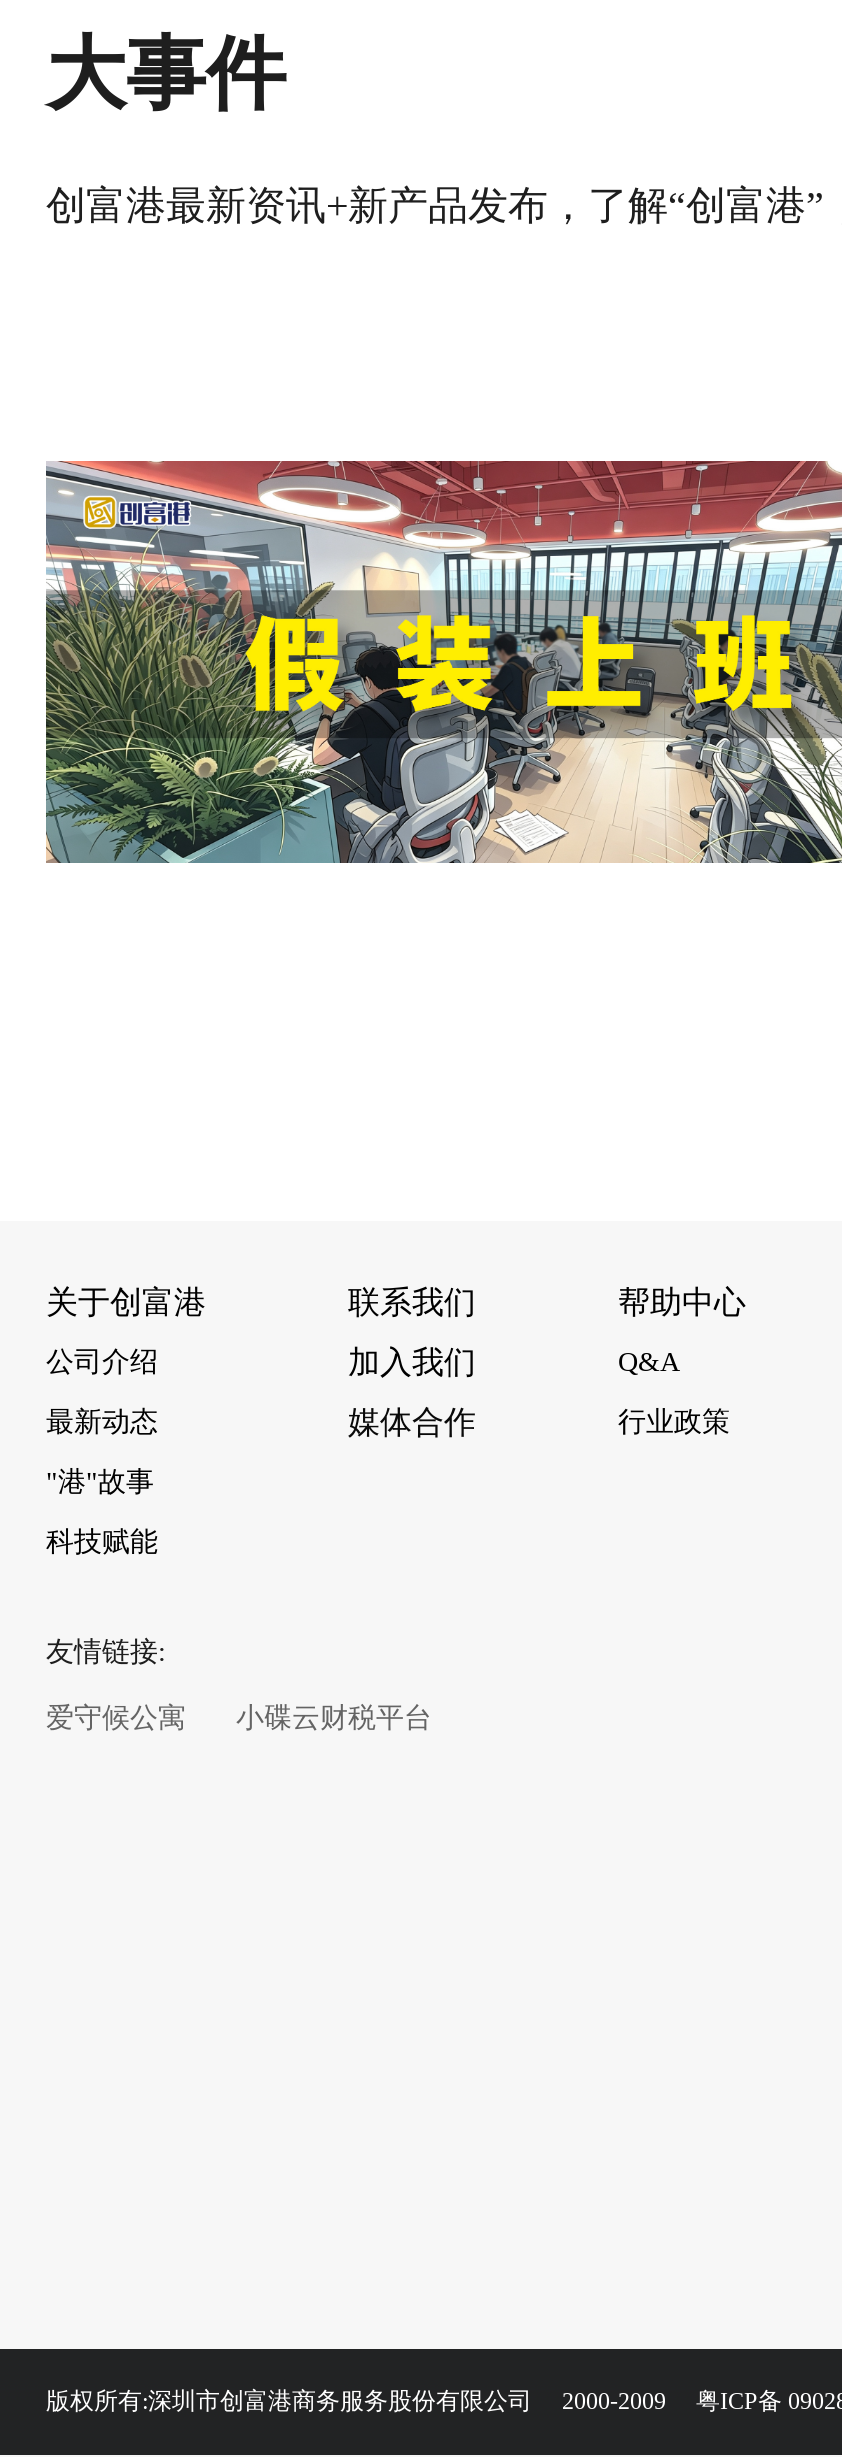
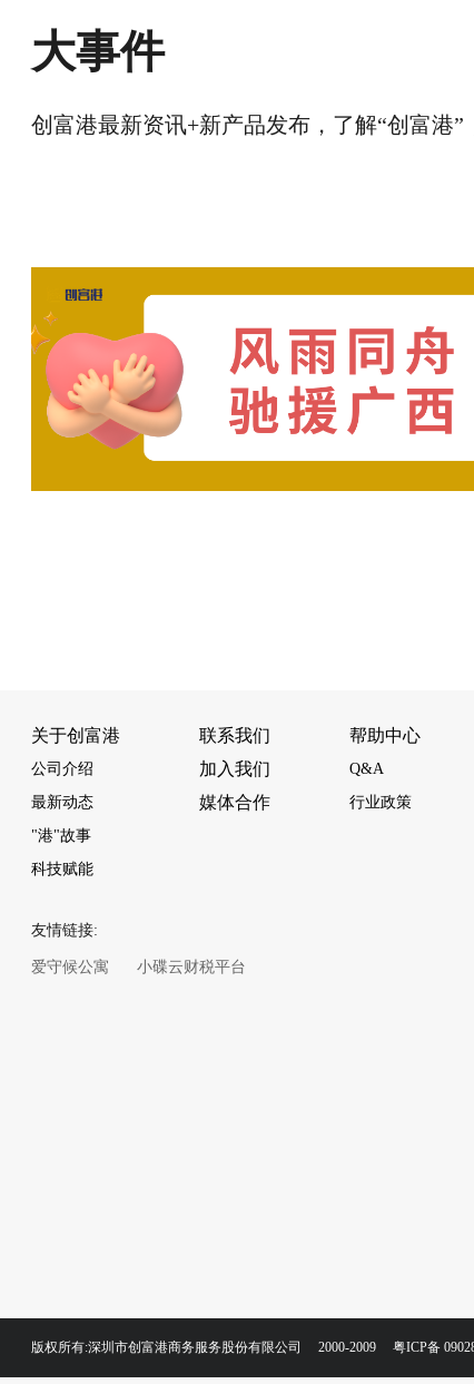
- [image]
+ [image]
